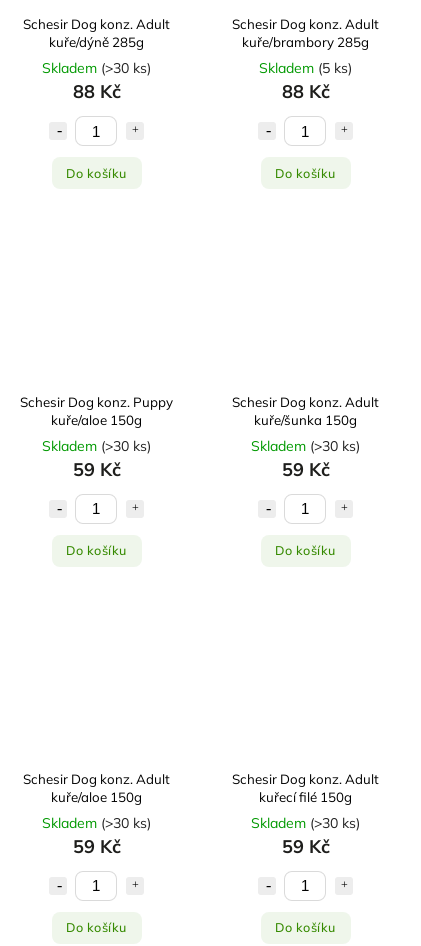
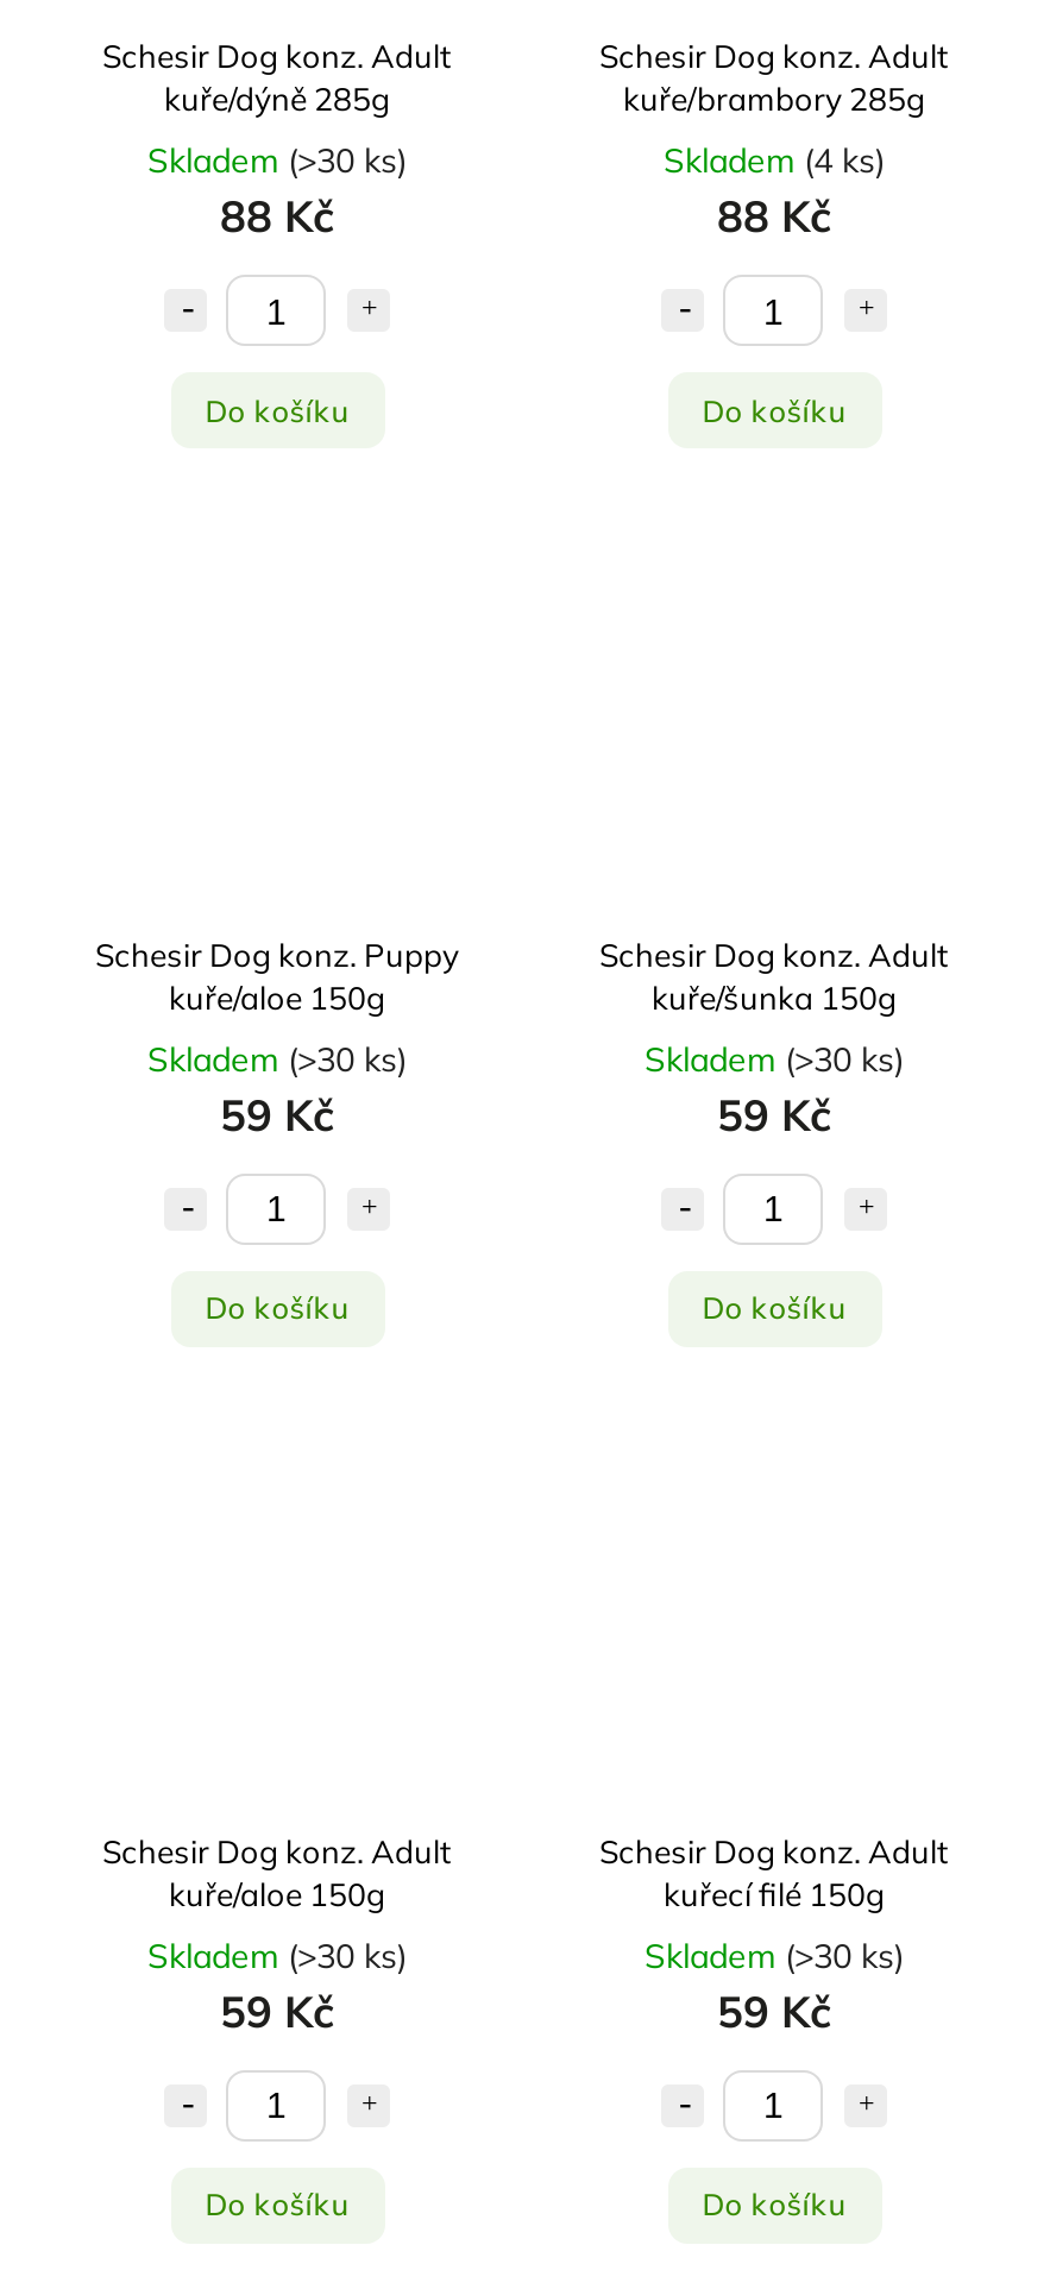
- Skladem (5 ks)
+ Skladem (4 ks)
